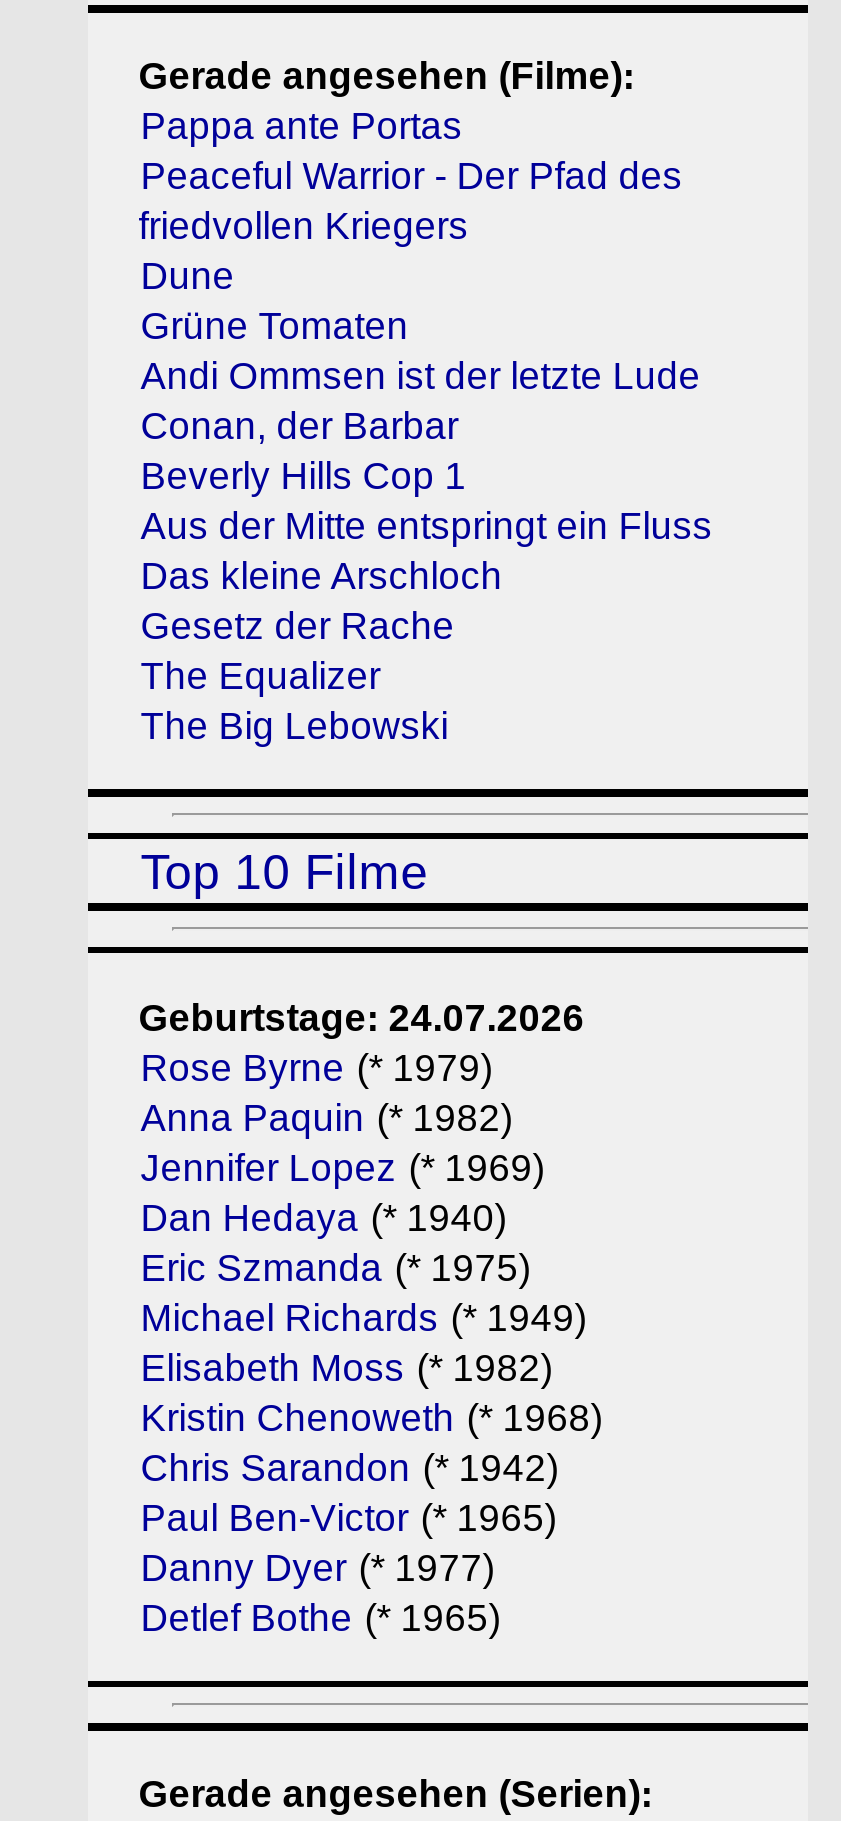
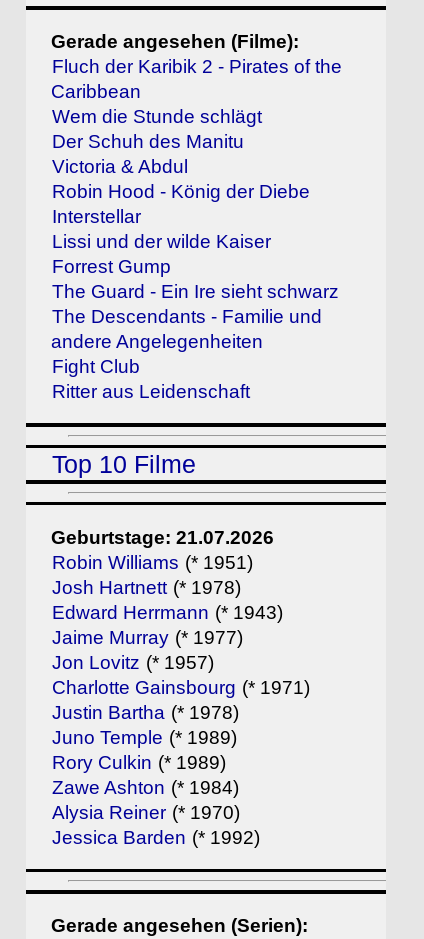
- Pappa ante Portas
- Peaceful Warrior - Der Pfad des
- friedvollen Kriegers
- Dune
- Grüne Tomaten
- Andi Ommsen ist der letzte Lude
- Conan, der Barbar
- Beverly Hills Cop 1
- Aus der Mitte entspringt ein Fluss
- Das kleine Arschloch
- Gesetz der Rache
- The Equalizer
- The Big Lebowski
+ Fluch der Karibik 2 - Pirates of the
+ Caribbean
+ Wem die Stunde schlägt
+ Der Schuh des Manitu
+ Victoria & Abdul
+ Robin Hood - König der Diebe
+ Interstellar
+ Lissi und der wilde Kaiser
+ Forrest Gump
+ The Guard - Ein Ire sieht schwarz
+ The Descendants - Familie und
+ andere Angelegenheiten
+ Fight Club
+ Ritter aus Leidenschaft

- Geburtstage: 24.07.2026
- Rose Byrne (* 1979)
- Anna Paquin (* 1982)
- Jennifer Lopez (* 1969)
- Dan Hedaya (* 1940)
- Eric Szmanda (* 1975)
- Michael Richards (* 1949)
- Elisabeth Moss (* 1982)
- Kristin Chenoweth (* 1968)
- Chris Sarandon (* 1942)
- Paul Ben-Victor (* 1965)
- Danny Dyer (* 1977)
- Detlef Bothe (* 1965)
+ Geburtstage: 21.07.2026
+ Robin Williams (* 1951)
+ Josh Hartnett (* 1978)
+ Edward Herrmann (* 1943)
+ Jaime Murray (* 1977)
+ Jon Lovitz (* 1957)
+ Charlotte Gainsbourg (* 1971)
+ Justin Bartha (* 1978)
+ Juno Temple (* 1989)
+ Rory Culkin (* 1989)
+ Zawe Ashton (* 1984)
+ Alysia Reiner (* 1970)
+ Jessica Barden (* 1992)
